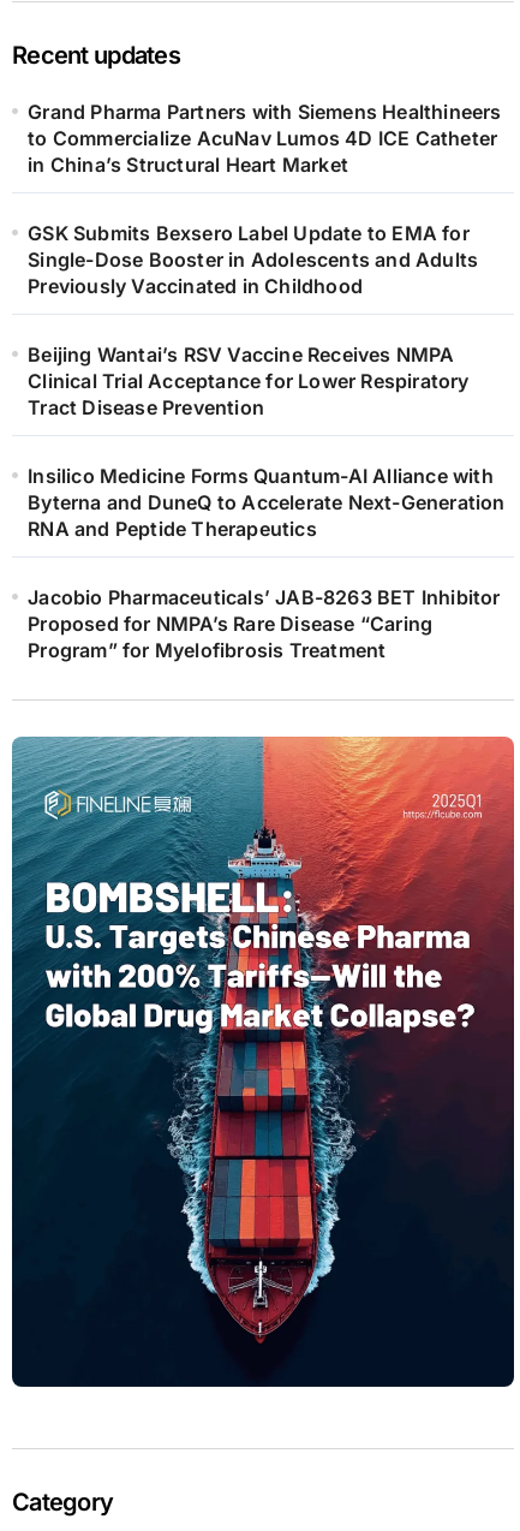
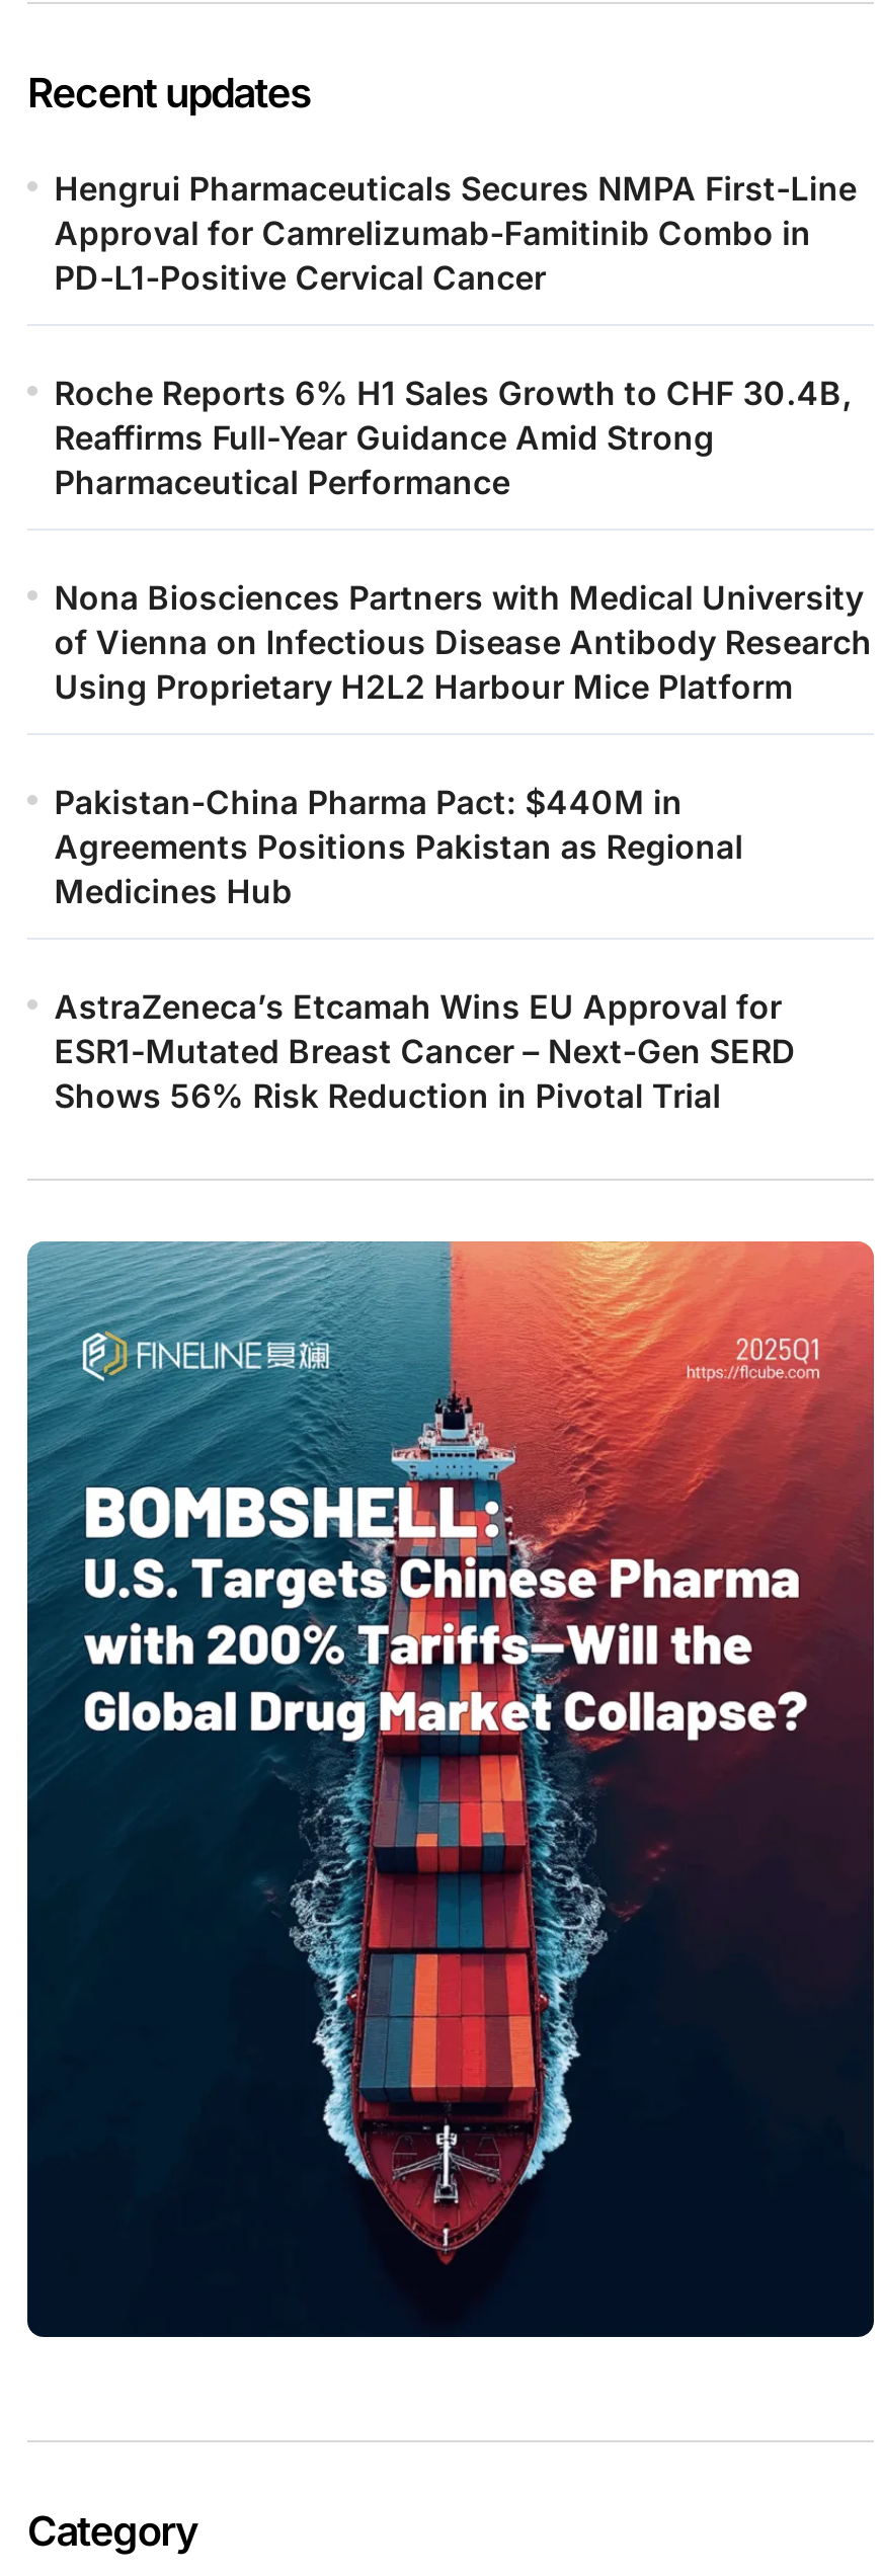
- Grand Pharma Partners with Siemens Healthineers
- to Commercialize AcuNav Lumos 4D ICE Catheter
- in China’s Structural Heart Market
+ Hengrui Pharmaceuticals Secures NMPA First-Line
+ Approval for Camrelizumab-Famitinib Combo in
+ PD-L1-Positive Cervical Cancer

- GSK Submits Bexsero Label Update to EMA for
- Single-Dose Booster in Adolescents and Adults
- Previously Vaccinated in Childhood
+ Roche Reports 6% H1 Sales Growth to CHF 30.4B,
+ Reaffirms Full-Year Guidance Amid Strong
+ Pharmaceutical Performance

- Beijing Wantai’s RSV Vaccine Receives NMPA
- Clinical Trial Acceptance for Lower Respiratory
- Tract Disease Prevention
+ Nona Biosciences Partners with Medical University
+ of Vienna on Infectious Disease Antibody Research
+ Using Proprietary H2L2 Harbour Mice Platform

- Insilico Medicine Forms Quantum-AI Alliance with
- Byterna and DuneQ to Accelerate Next-Generation
- RNA and Peptide Therapeutics
+ Pakistan-China Pharma Pact: $440M in
+ Agreements Positions Pakistan as Regional
+ Medicines Hub

- Jacobio Pharmaceuticals’ JAB-8263 BET Inhibitor
- Proposed for NMPA’s Rare Disease “Caring
- Program” for Myelofibrosis Treatment
+ AstraZeneca’s Etcamah Wins EU Approval for
+ ESR1-Mutated Breast Cancer – Next-Gen SERD
+ Shows 56% Risk Reduction in Pivotal Trial
